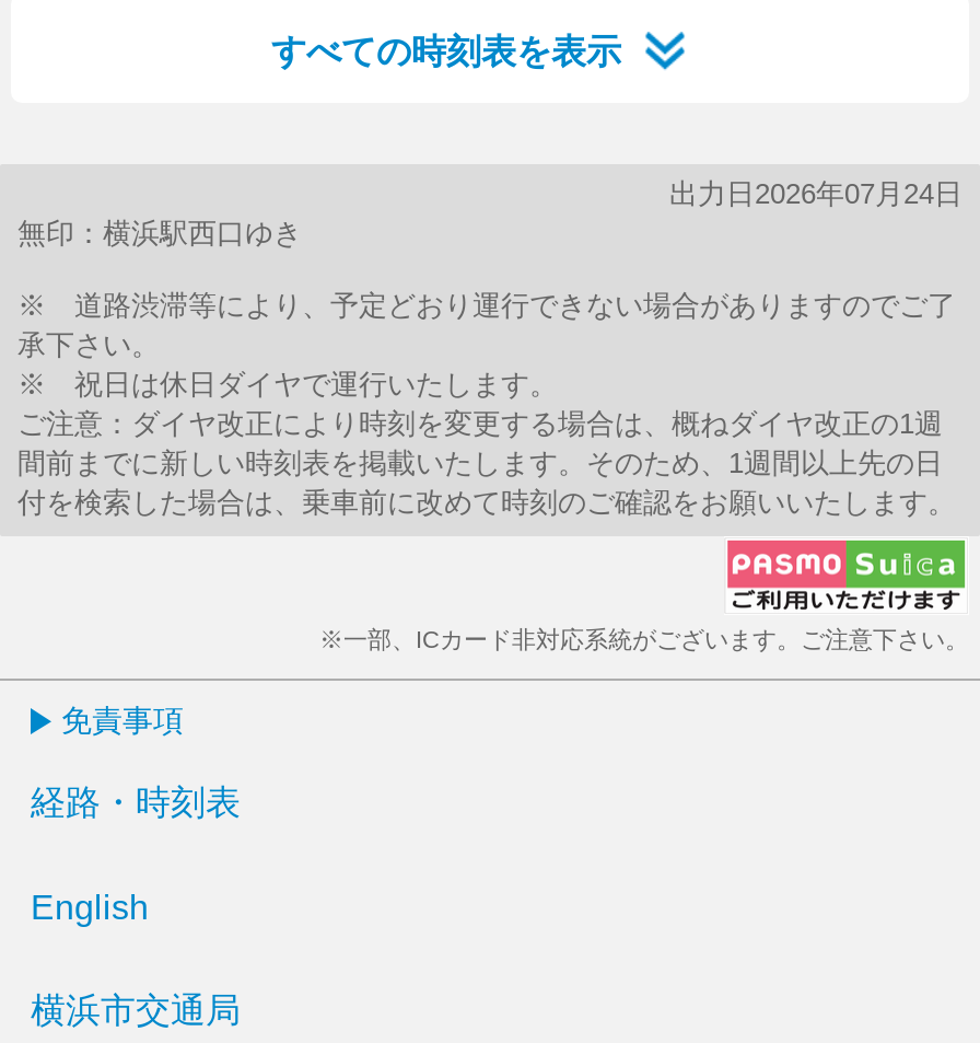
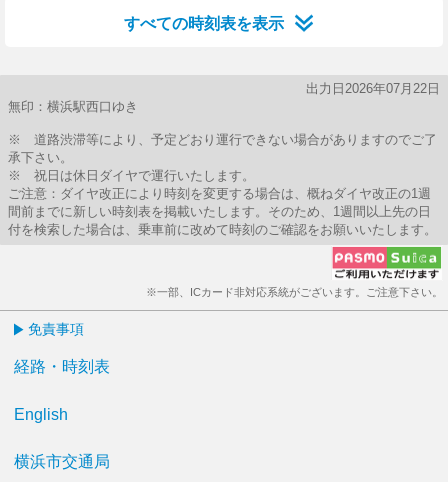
- 出力日2026年07月24日
+ 出力日2026年07月22日
